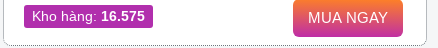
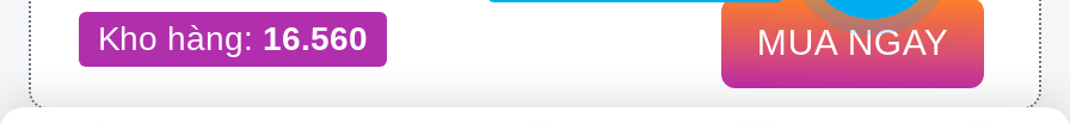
- Kho hàng: 16.575
+ Kho hàng: 16.560
